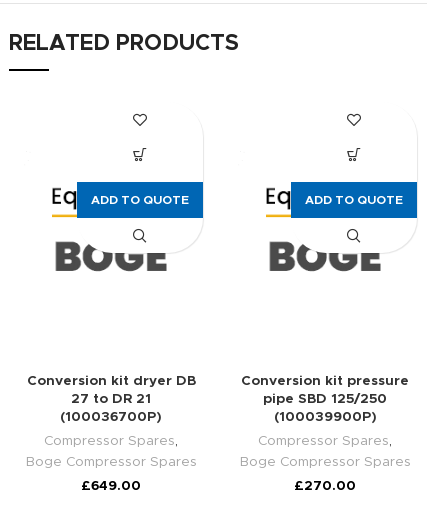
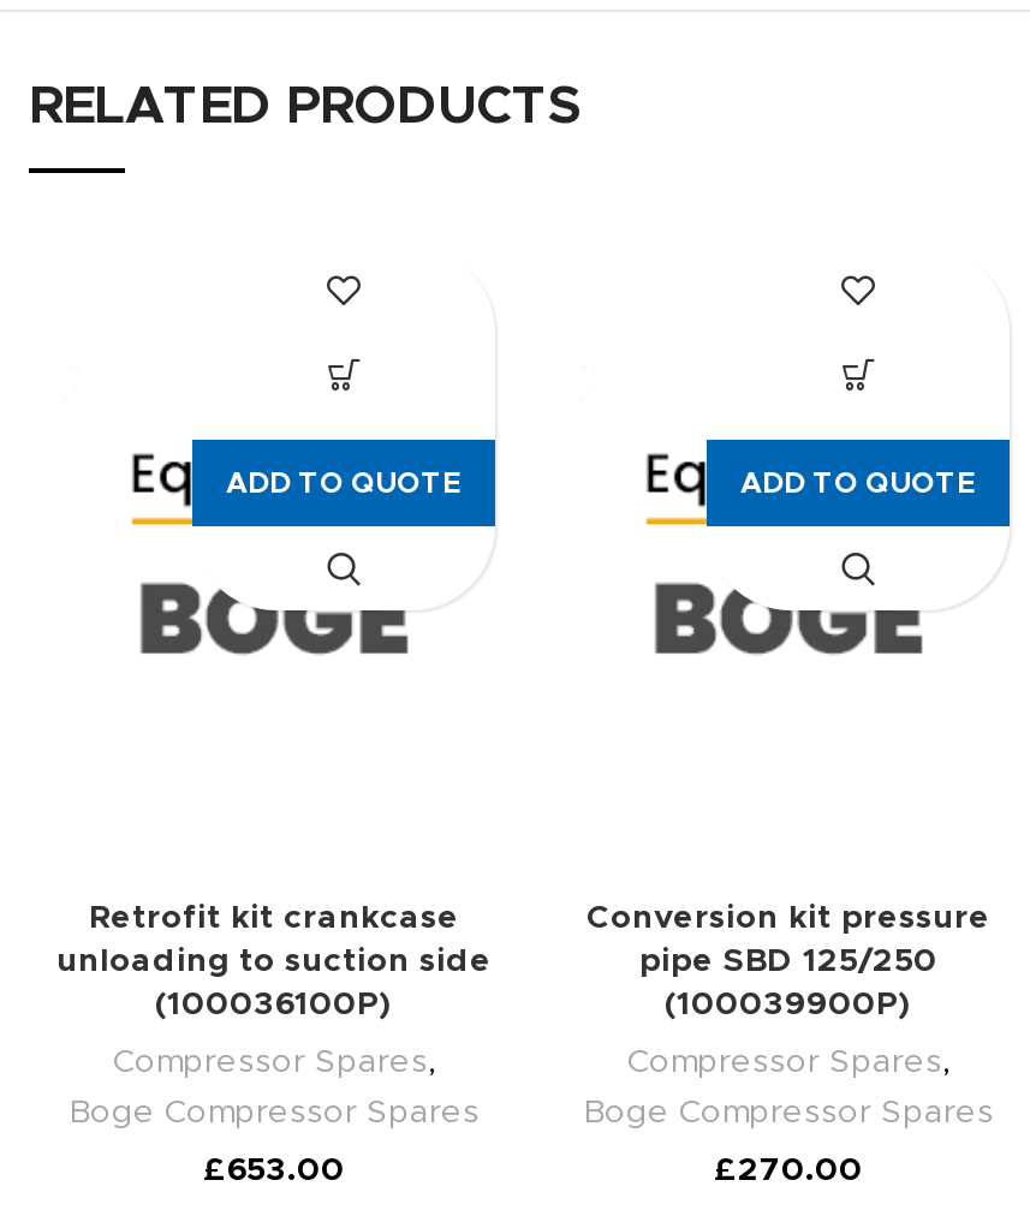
- Conversion kit dryer DB
- 27 to DR 21
- (100036700P)
+ Retrofit kit crankcase
+ unloading to suction side
+ (100036100P)

- £649.00
+ £653.00
